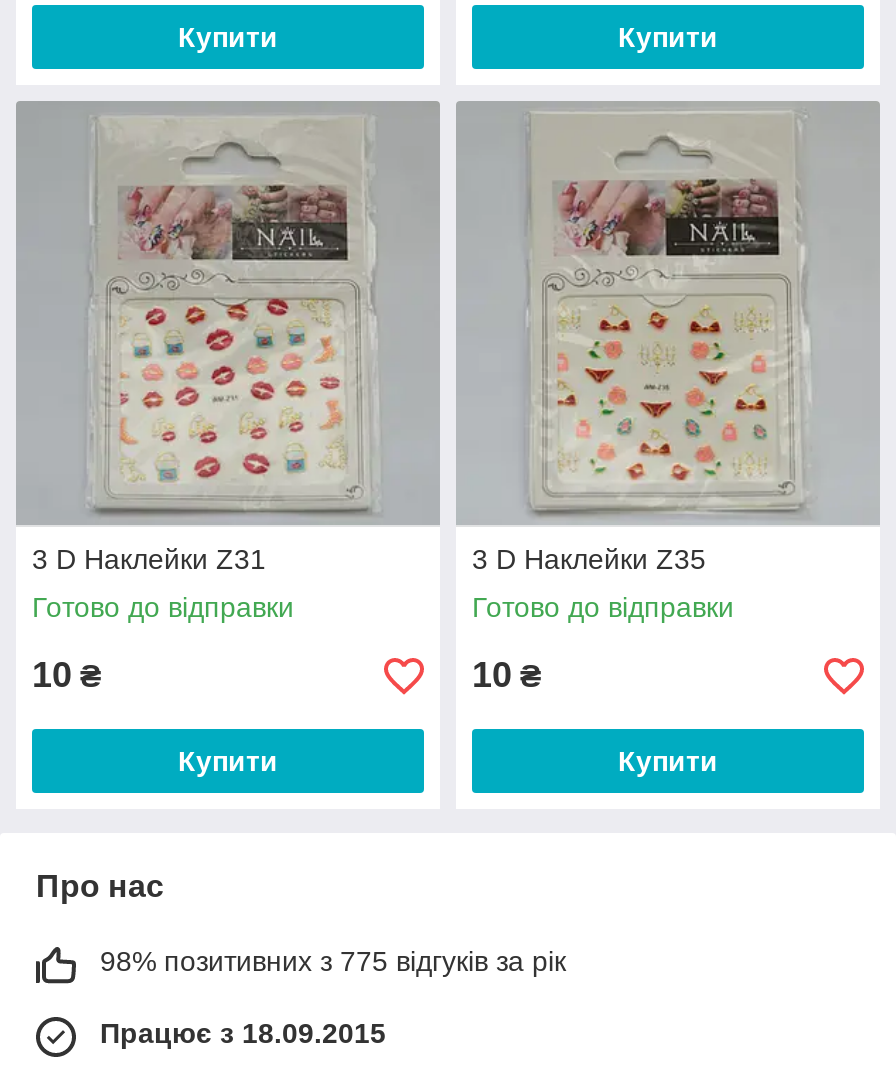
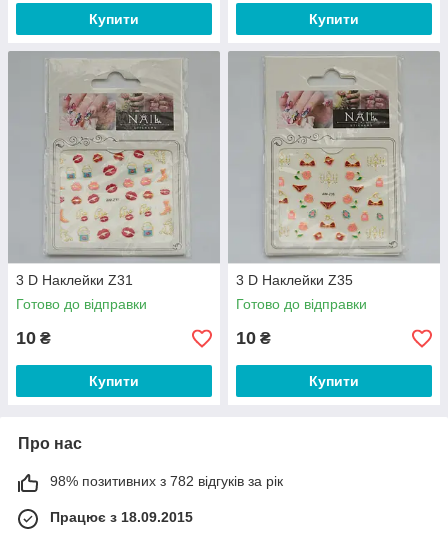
- 98% позитивних з 775 відгуків за рік
+ 98% позитивних з 782 відгуків за рік
